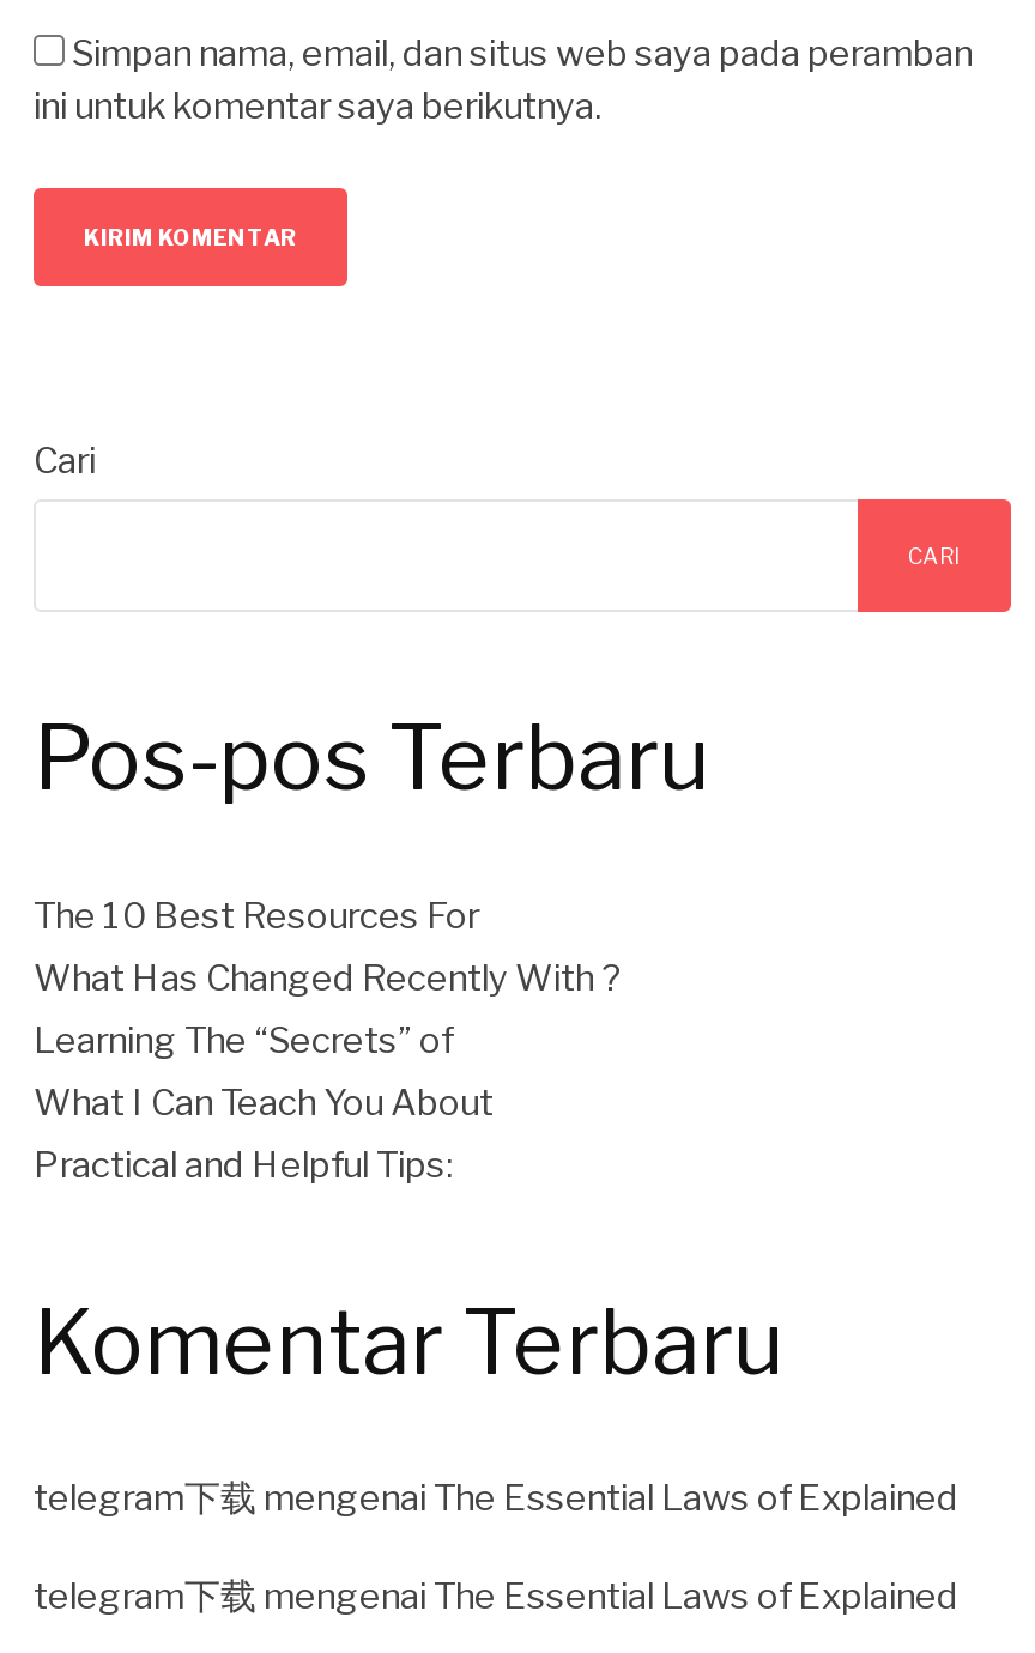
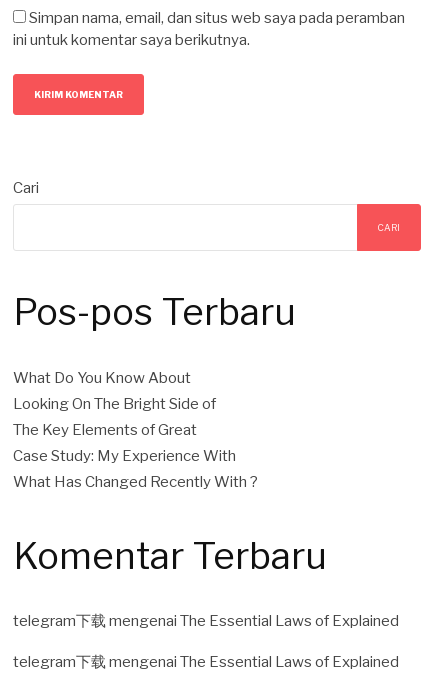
- The 10 Best Resources For
+ What Do You Know About
+ Looking On The Bright Side of
+ The Key Elements of Great
+ Case Study: My Experience With

moved down: What Has Changed Recently With ?

- Learning The “Secrets” of
- What I Can Teach You About
- Practical and Helpful Tips:
